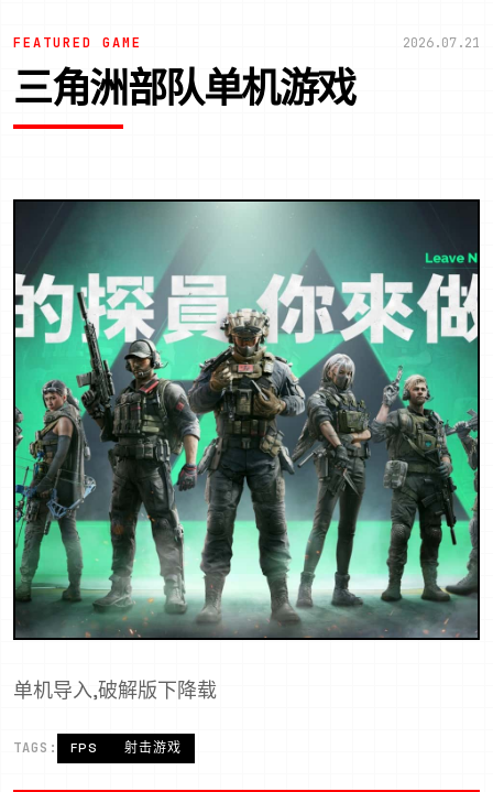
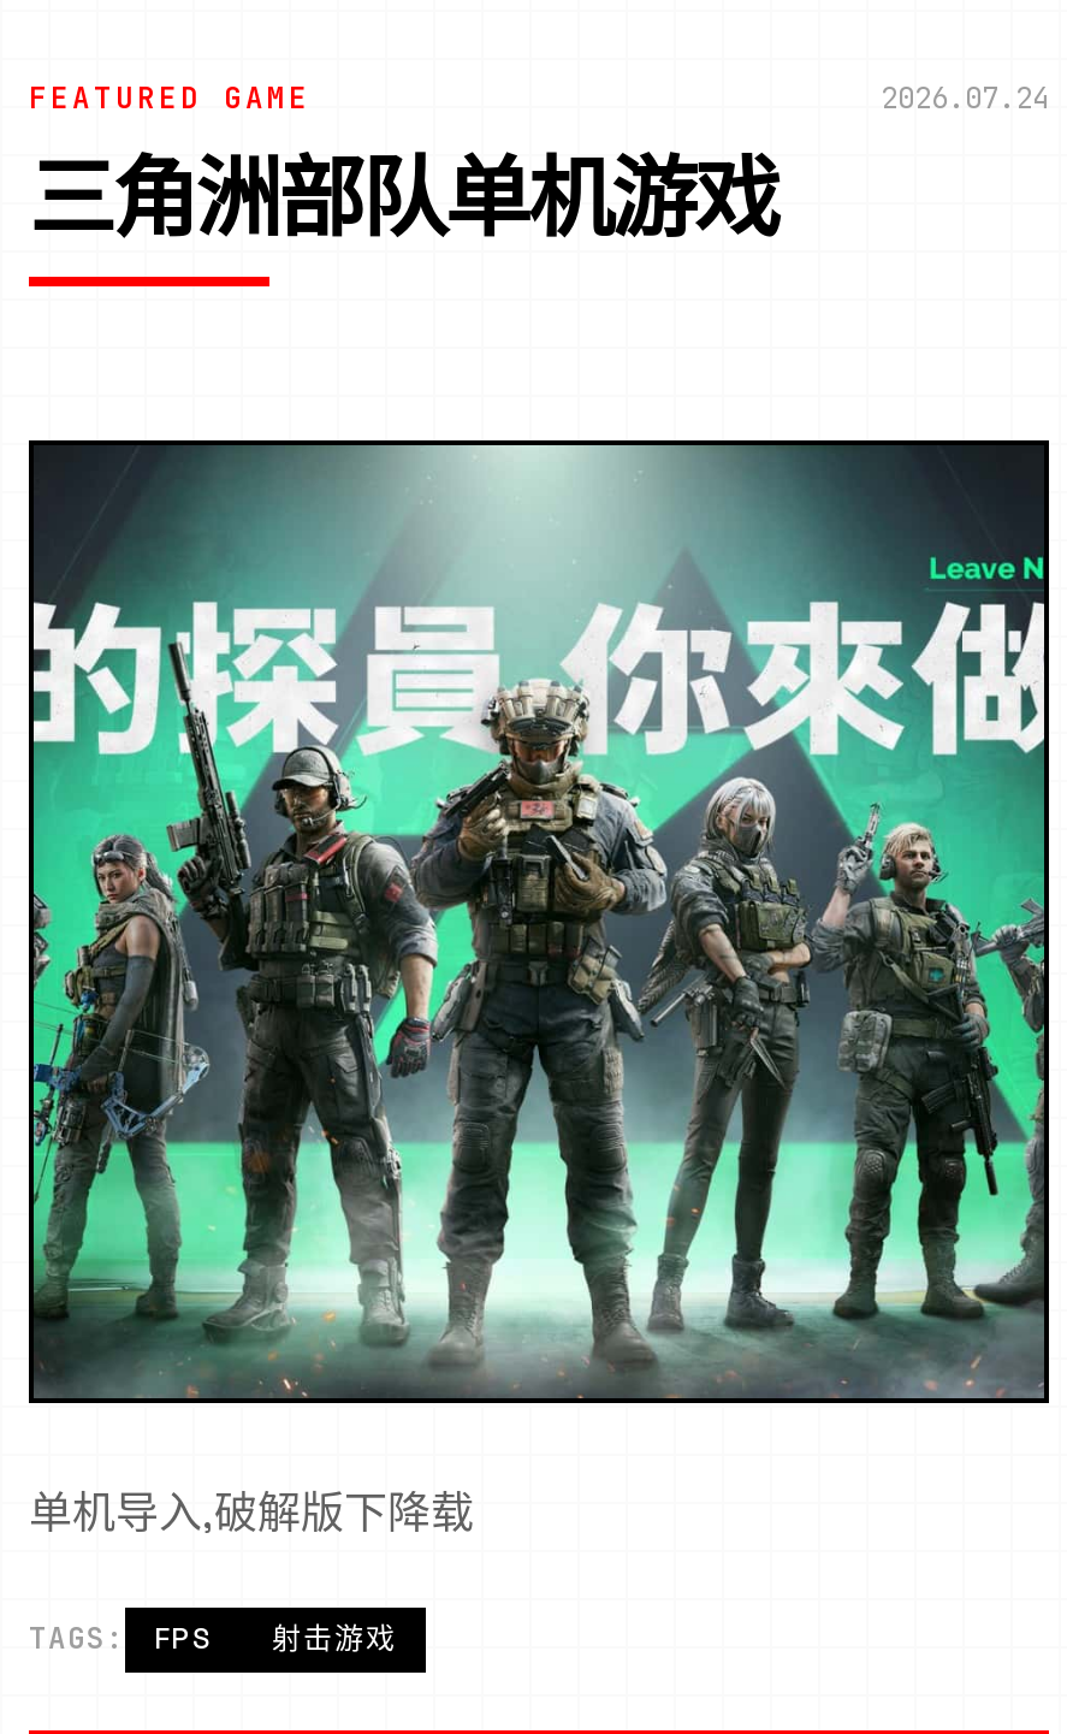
- 2026.07.21
+ 2026.07.24
